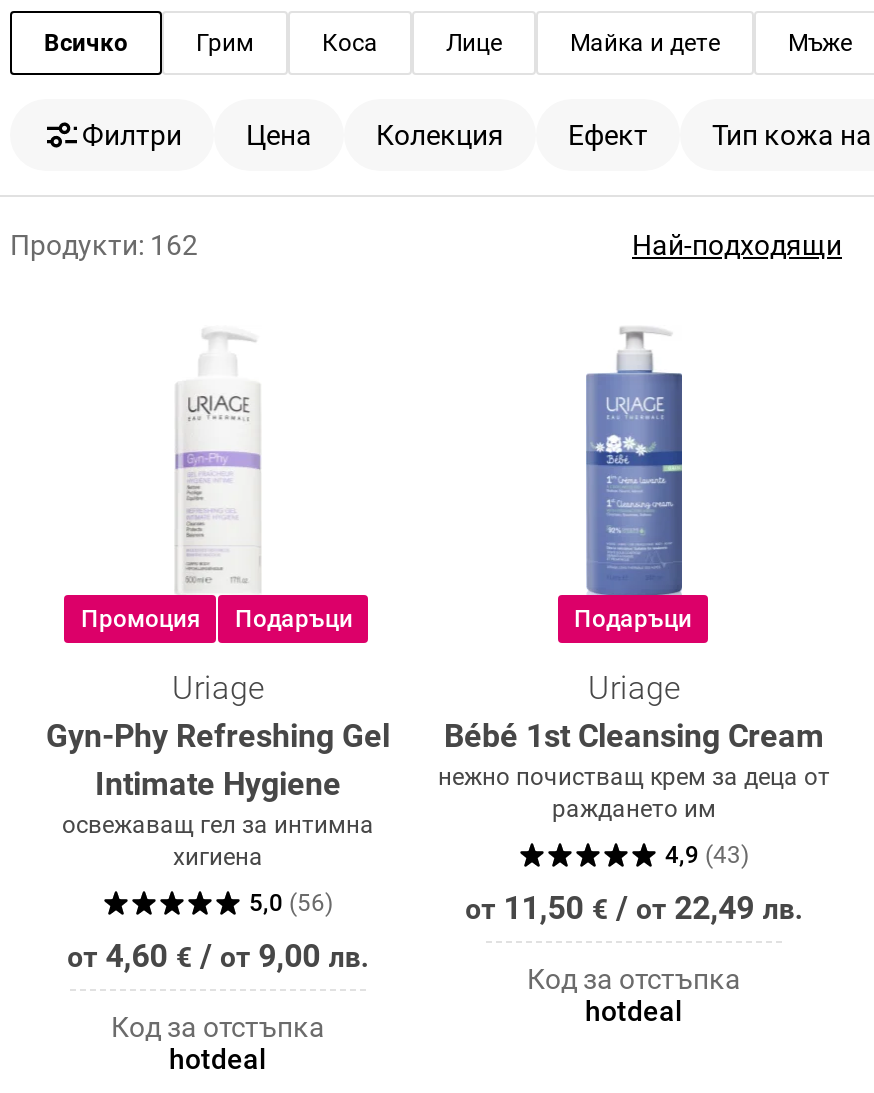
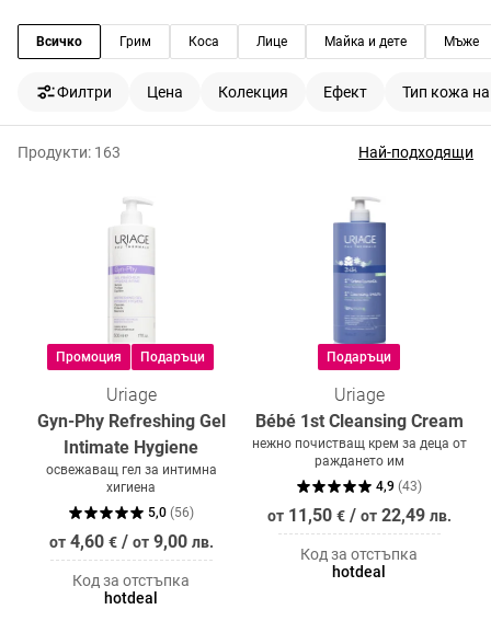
- Продукти: 162
+ Продукти: 163
